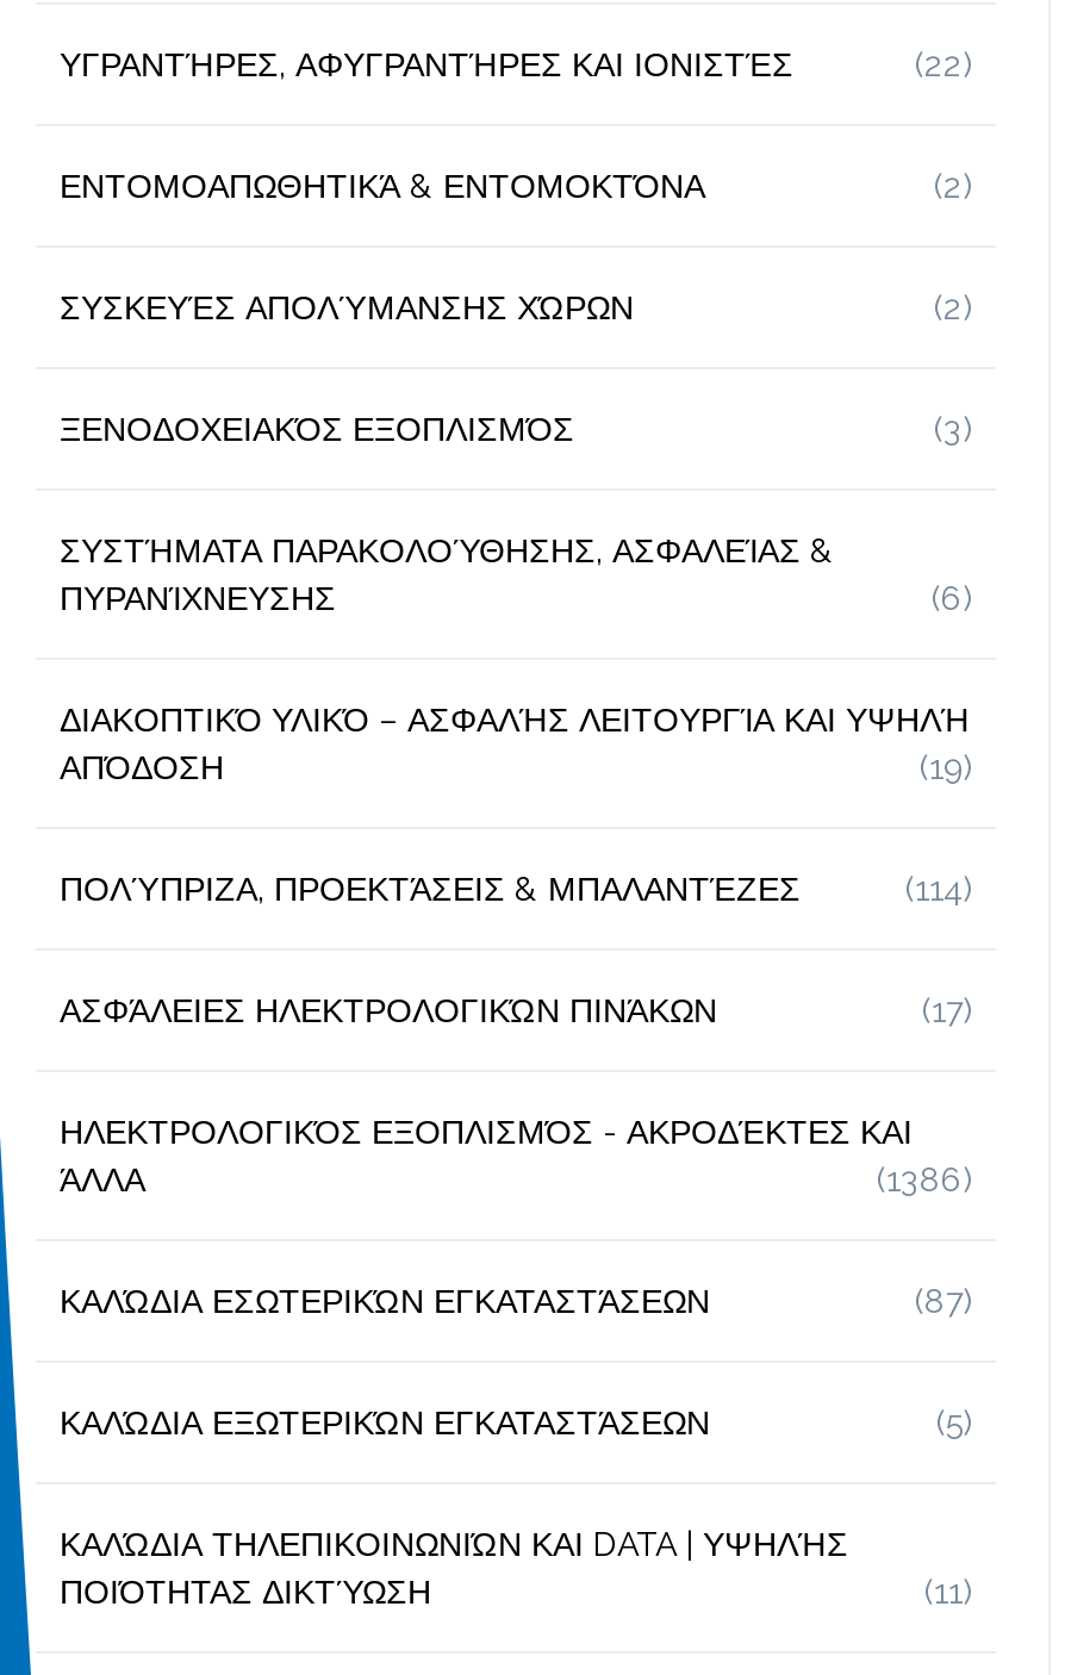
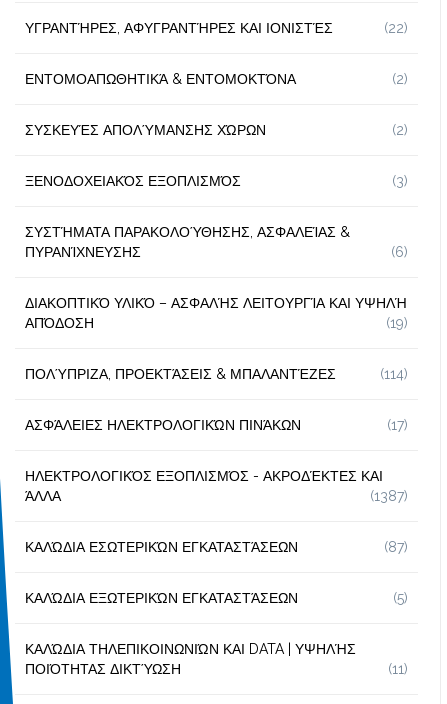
- (1386)
+ (1387)
